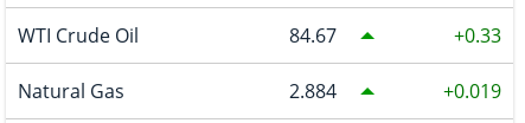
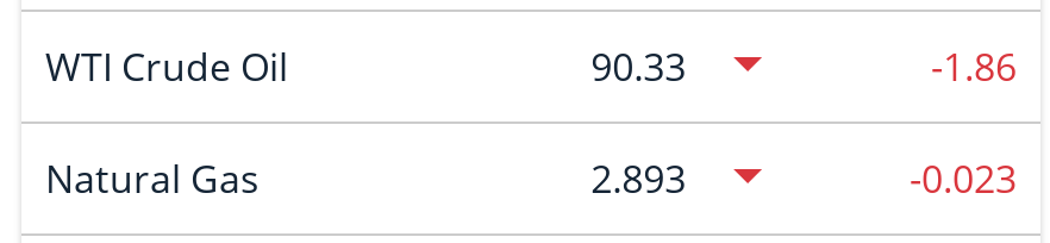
- 84.67
+ 90.33

- 0.33
+ -1.86

- 2.884
+ 2.893

- 0.019
+ -0.023
